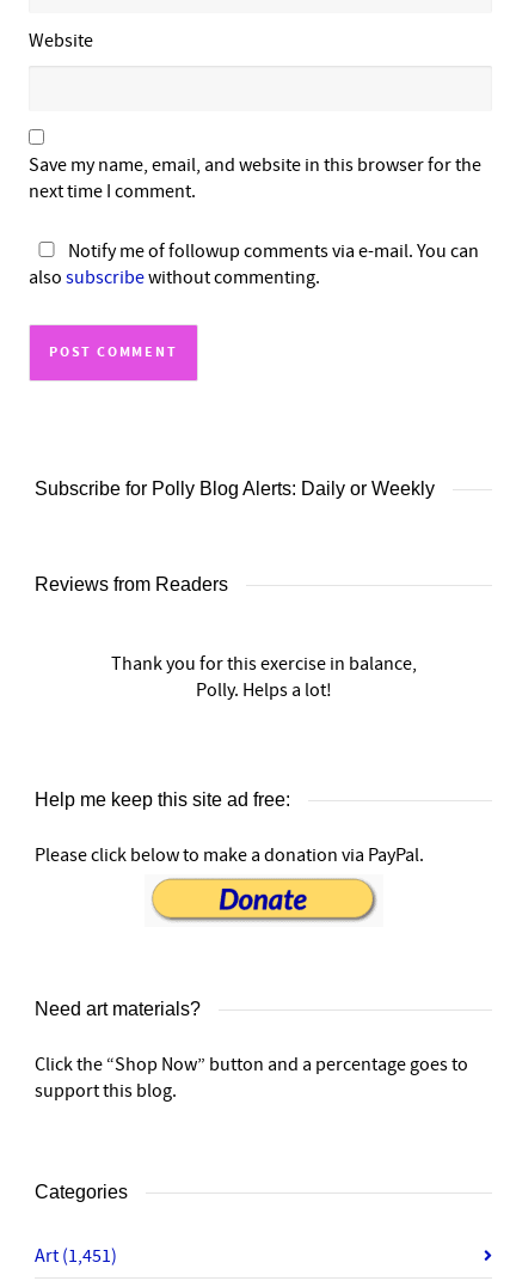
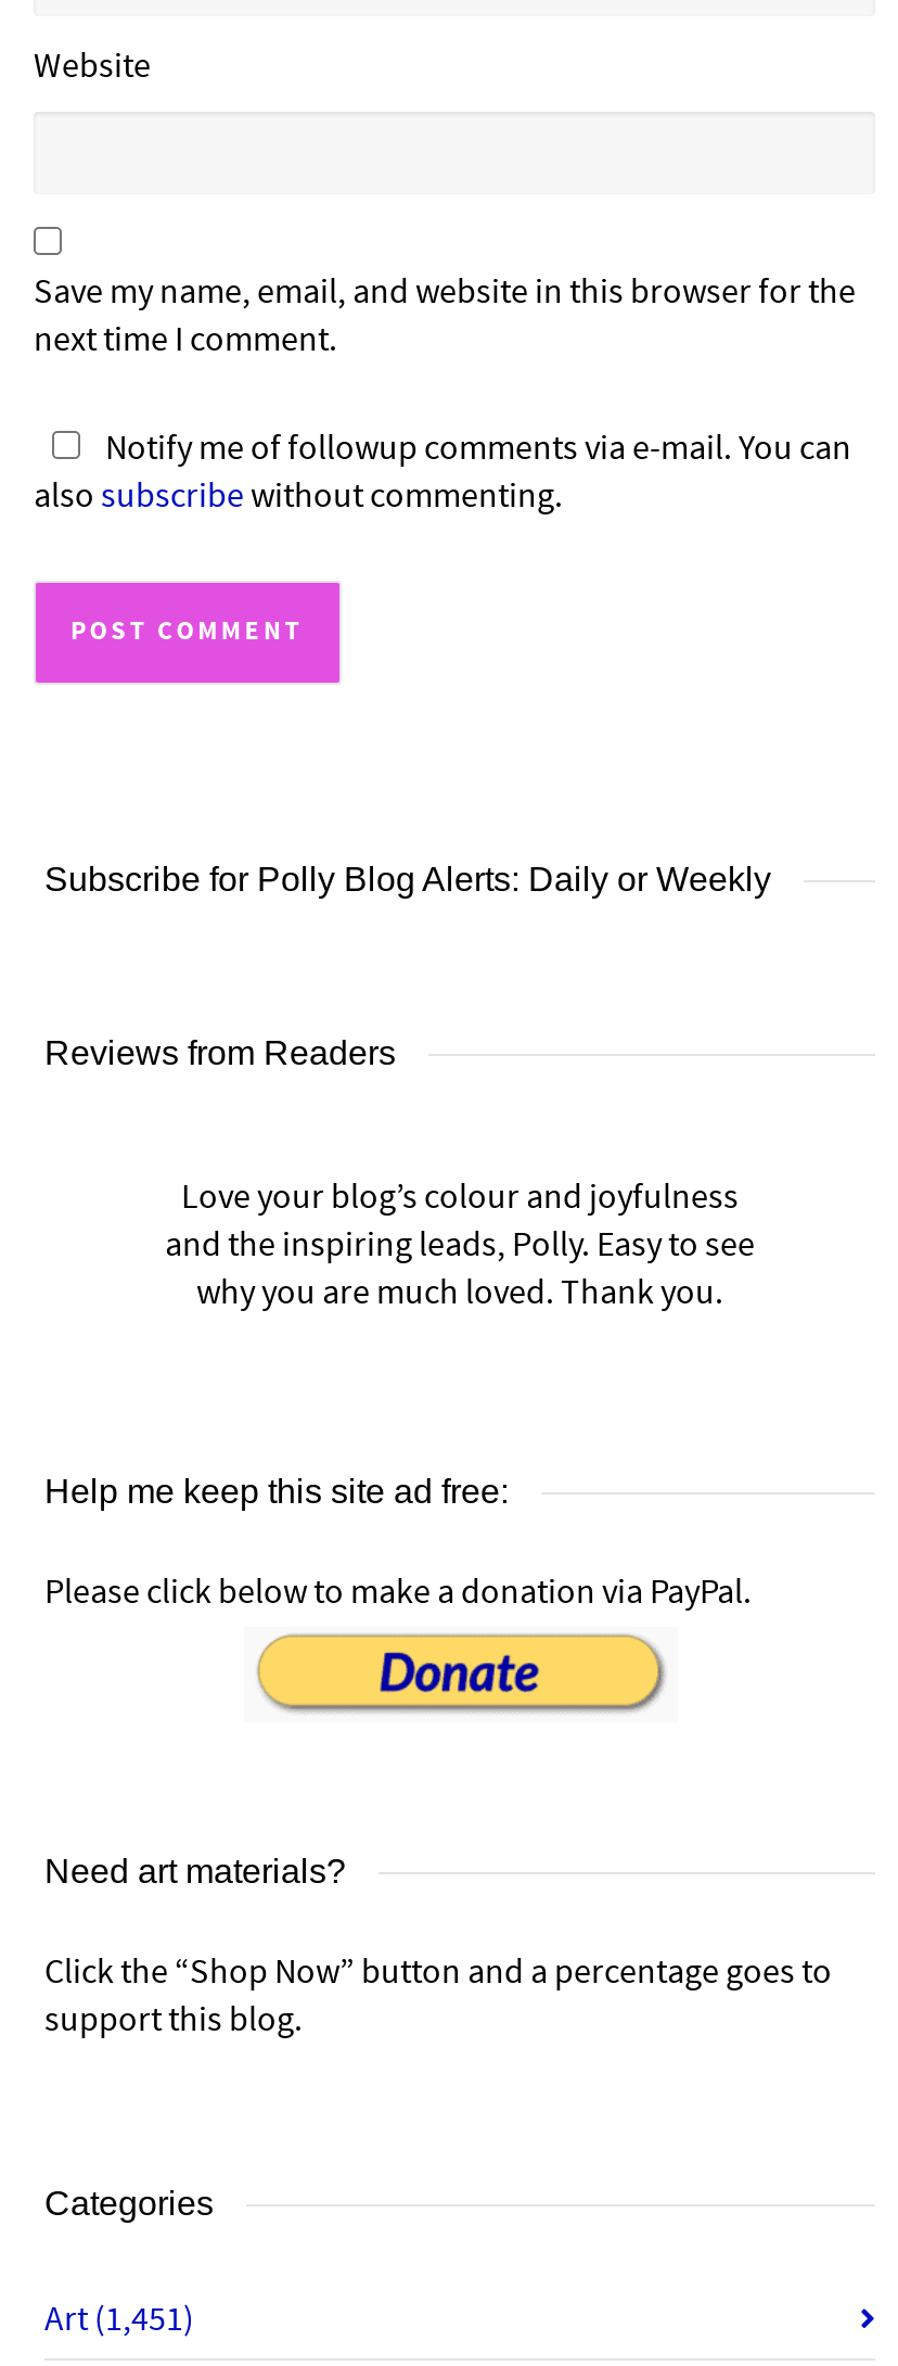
- Thank you for this exercise in balance,
- Polly. Helps a lot!
+ Love your blog’s colour and joyfulness
+ and the inspiring leads, Polly. Easy to see
+ why you are much loved. Thank you.
